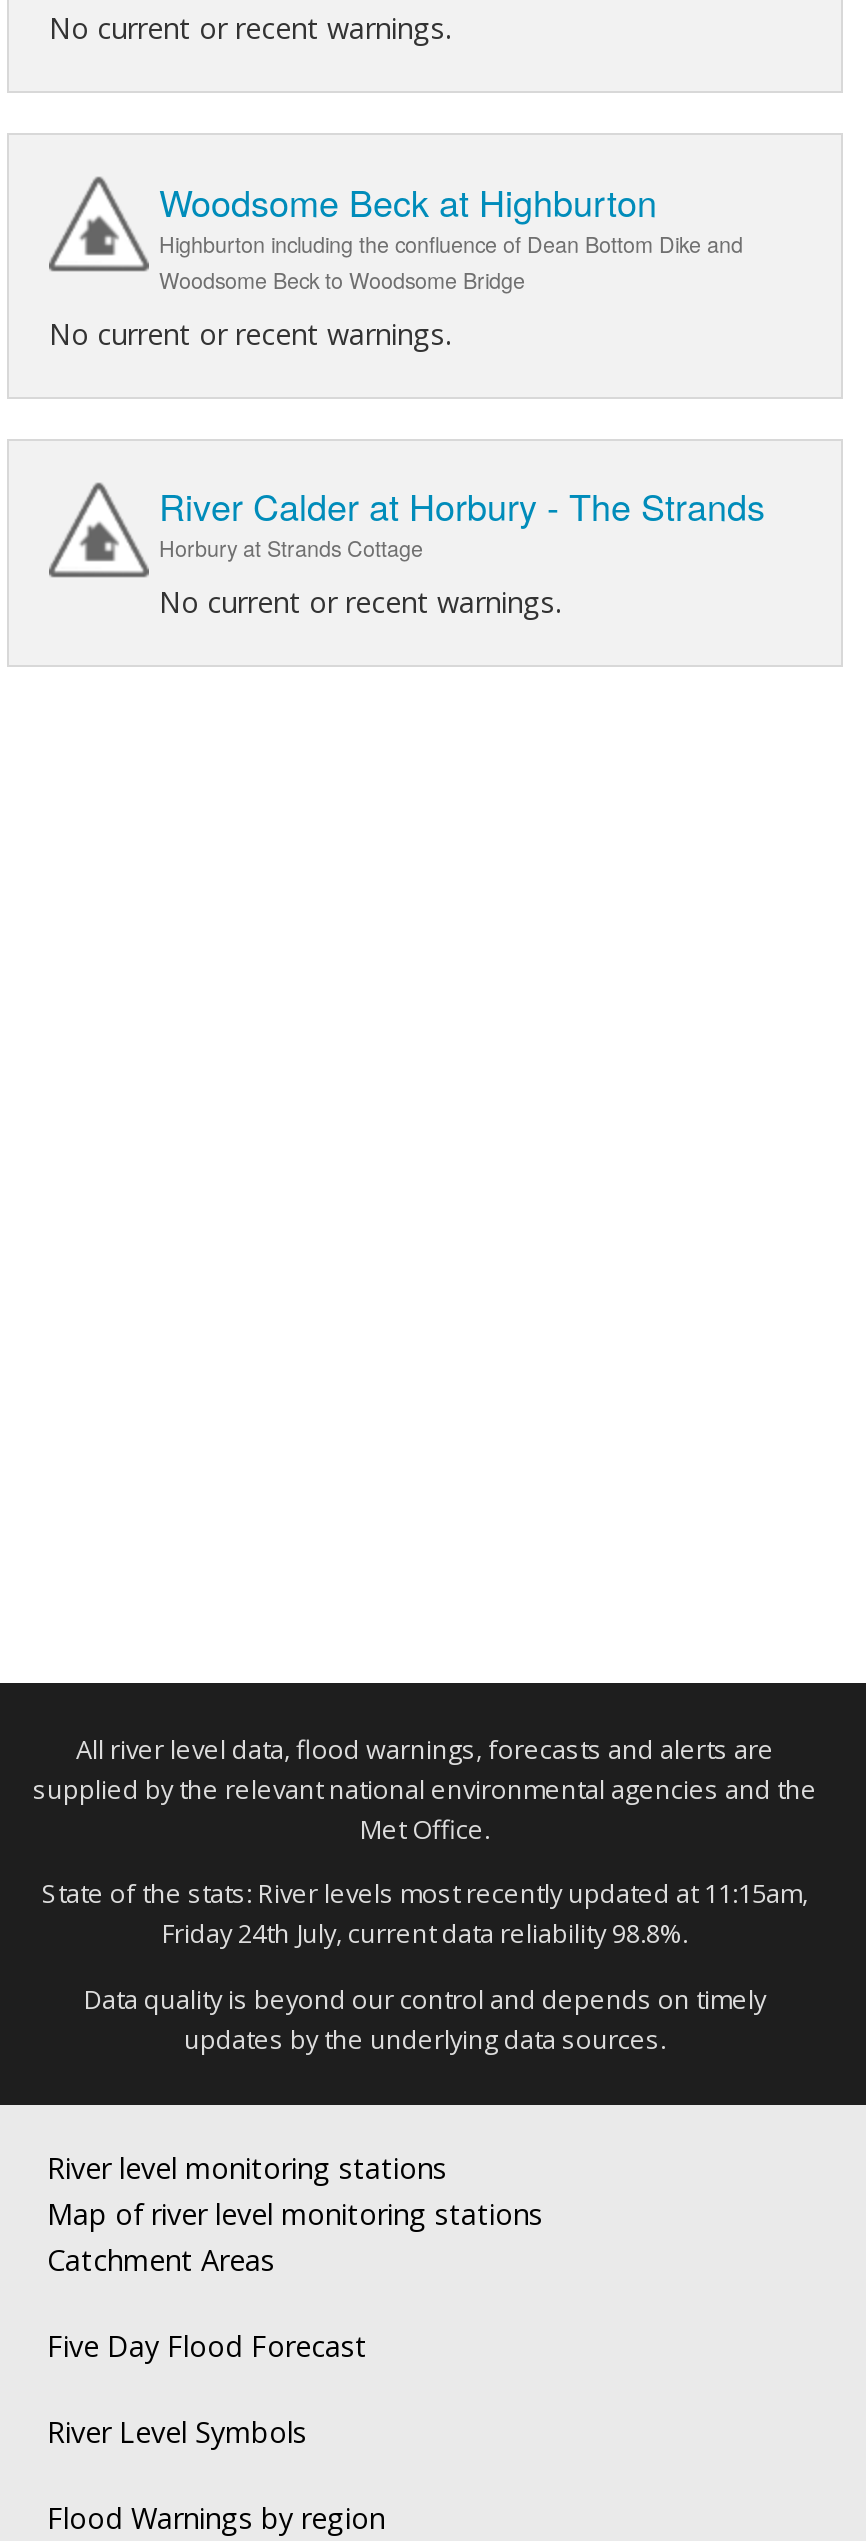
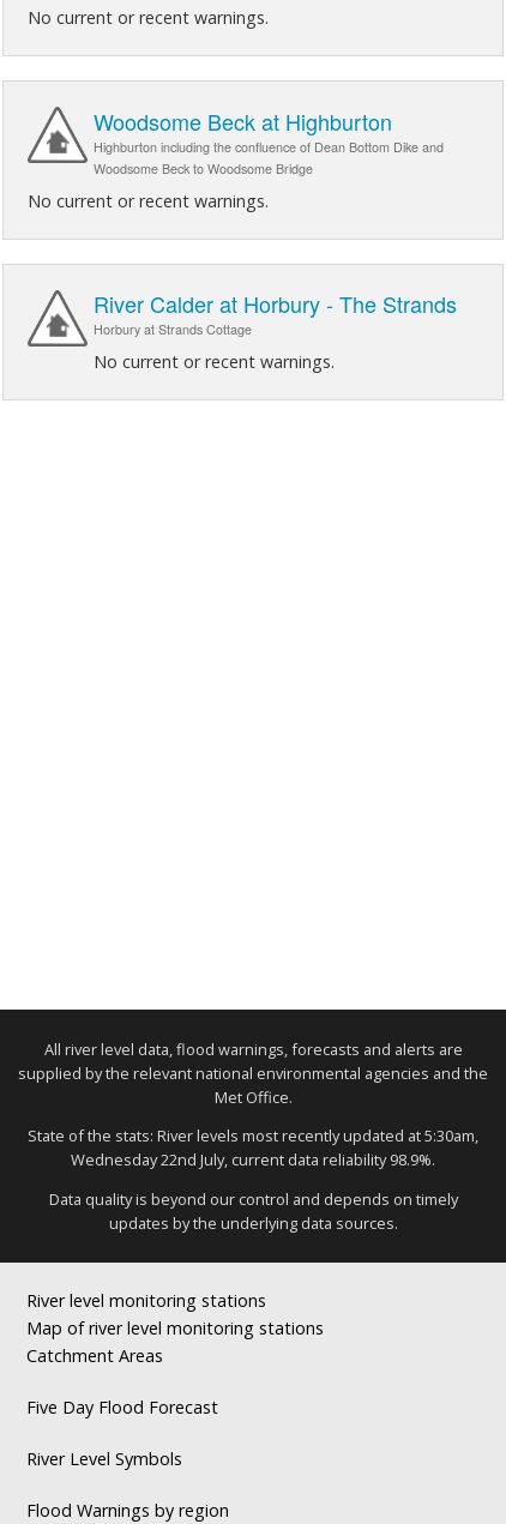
- State of the stats: River levels most recently updated at 11:15am,
+ State of the stats: River levels most recently updated at 5:30am,

- Friday 24th July, current data reliability 98.8%.
+ Wednesday 22nd July, current data reliability 98.9%.
